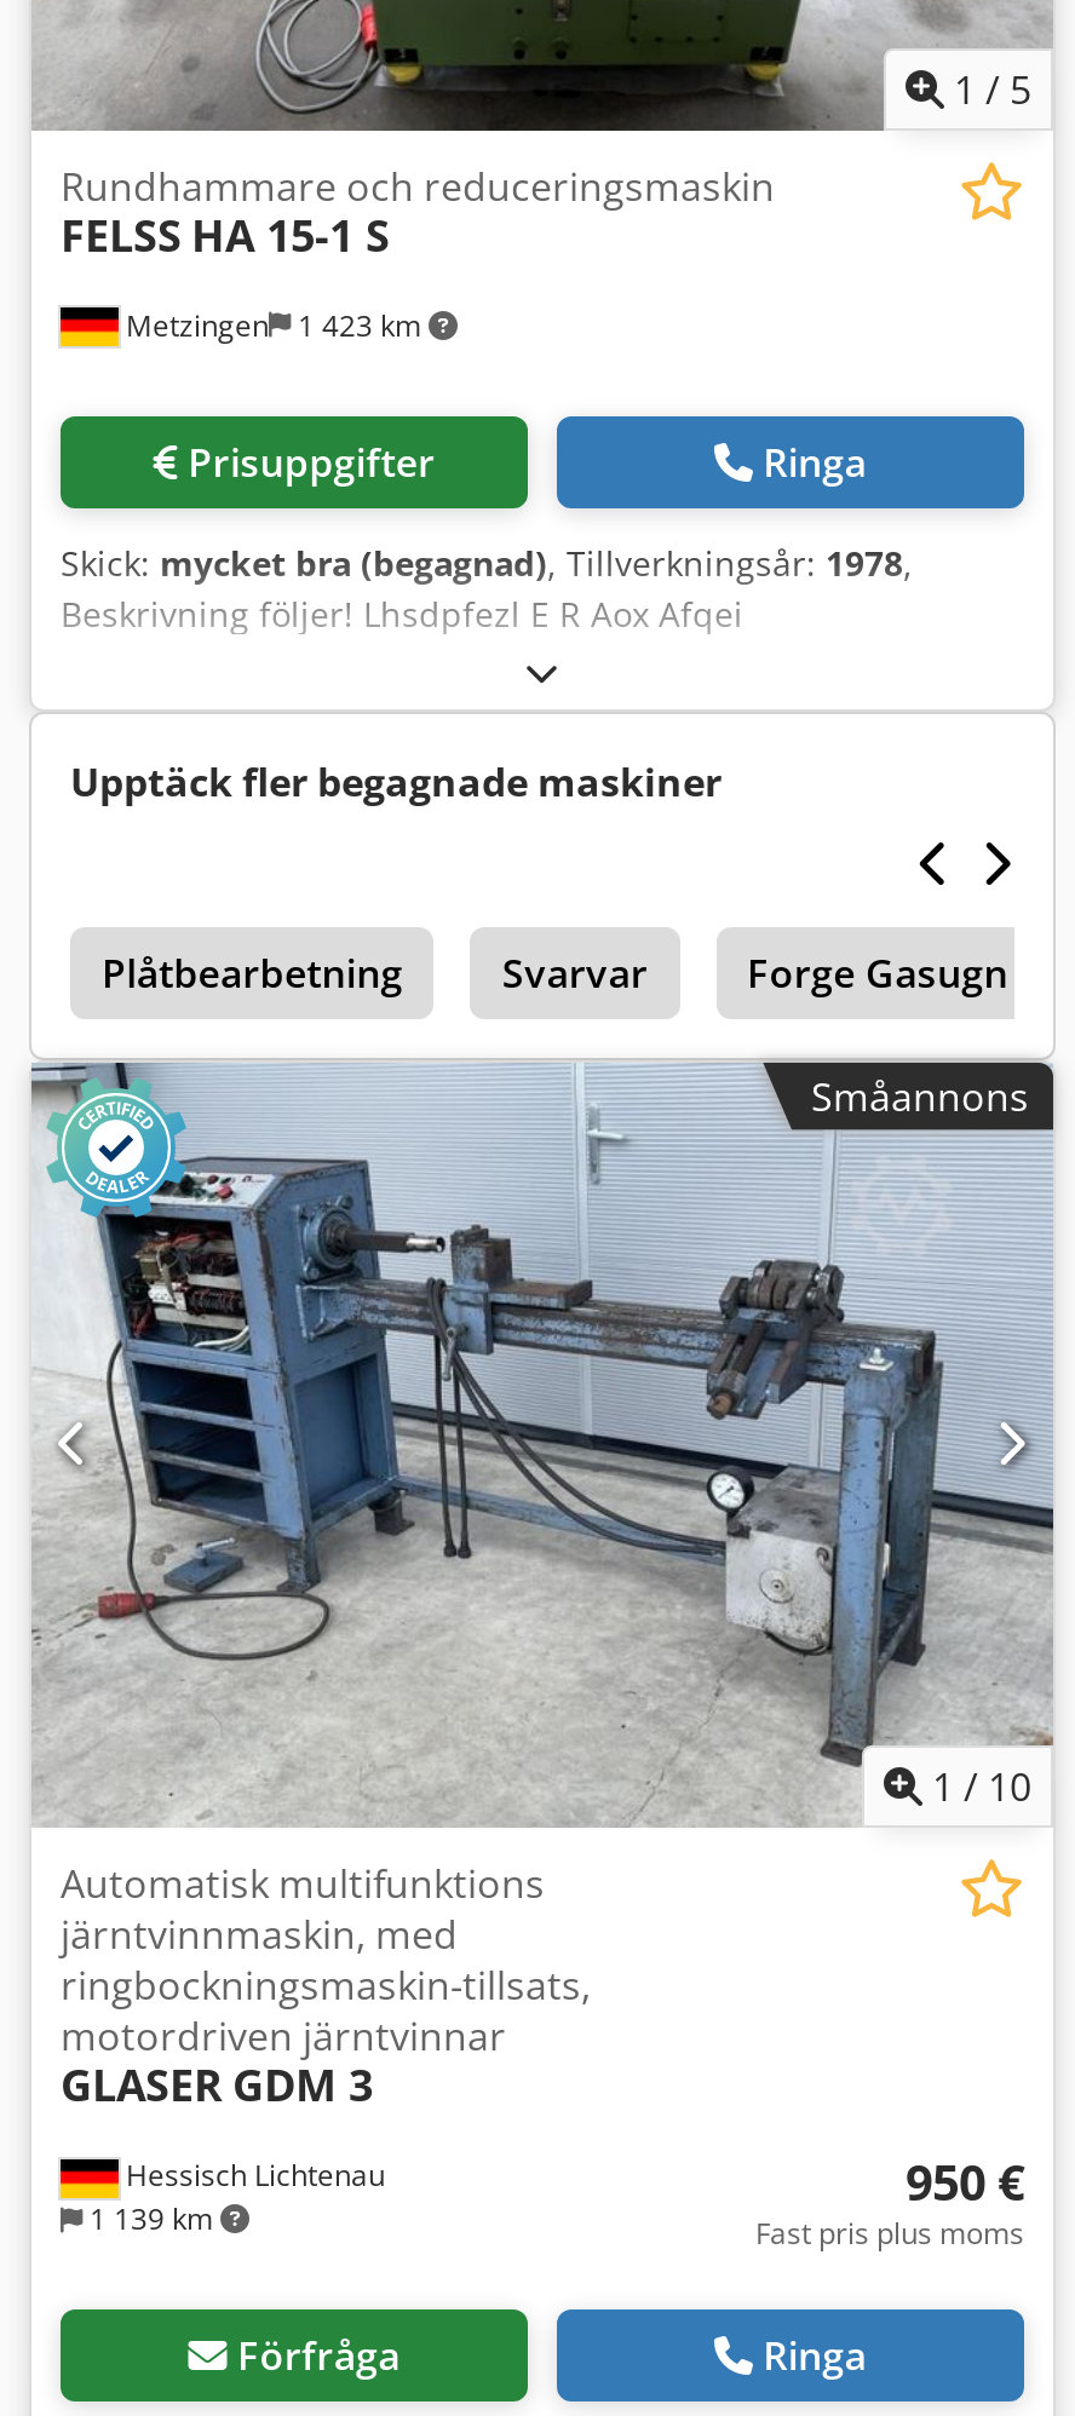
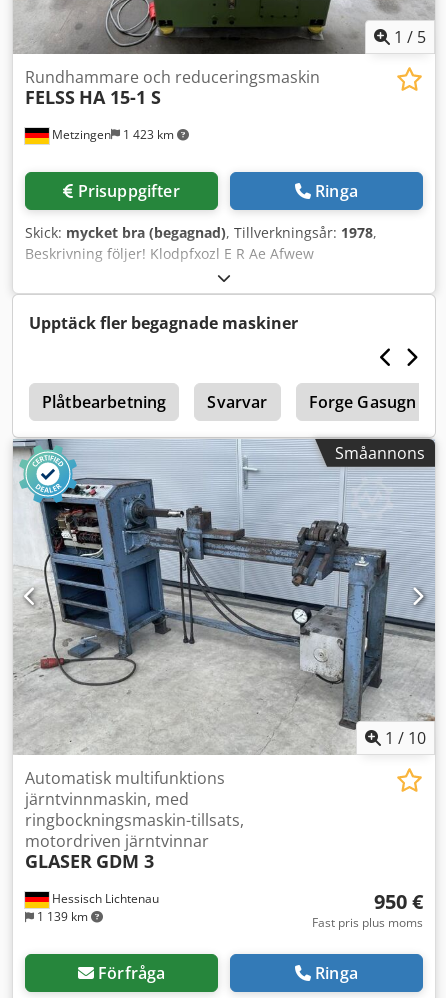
- Beskrivning följer! Lhsdpfezl E R Aox Afqei
+ Beskrivning följer! Klodpfxozl E R Ae Afwew
